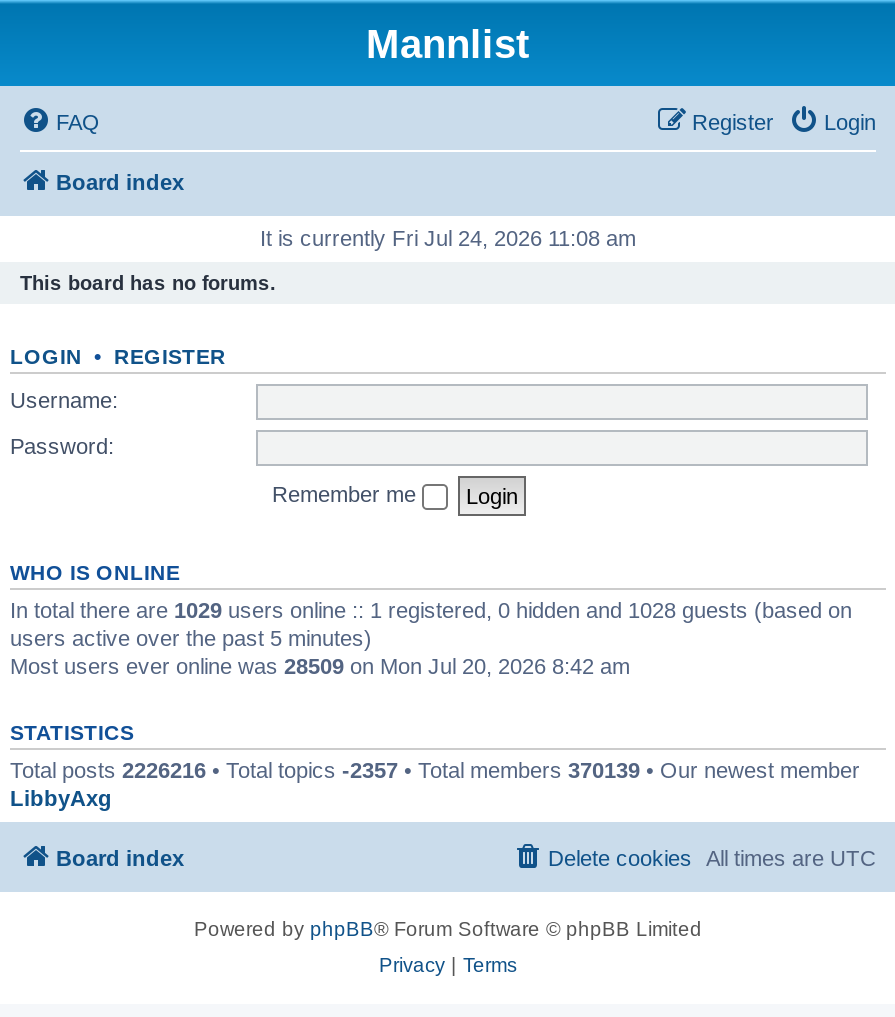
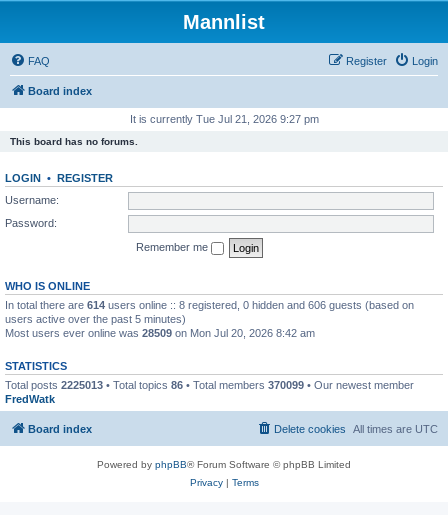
- It is currently Fri Jul 24, 2026 11:08 am
+ It is currently Tue Jul 21, 2026 9:27 pm

- In total there are 1029 users online :: 1 registered, 0 hidden and 1028 guests (based on
+ In total there are 614 users online :: 8 registered, 0 hidden and 606 guests (based on

- Total posts 2226216 • Total topics -2357 • Total members 370139 • Our newest member
- LibbyAxg
+ Total posts 2225013 • Total topics 86 • Total members 370099 • Our newest member
+ FredWatk
